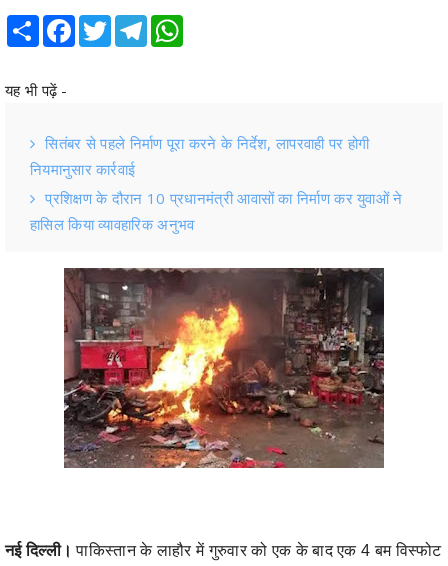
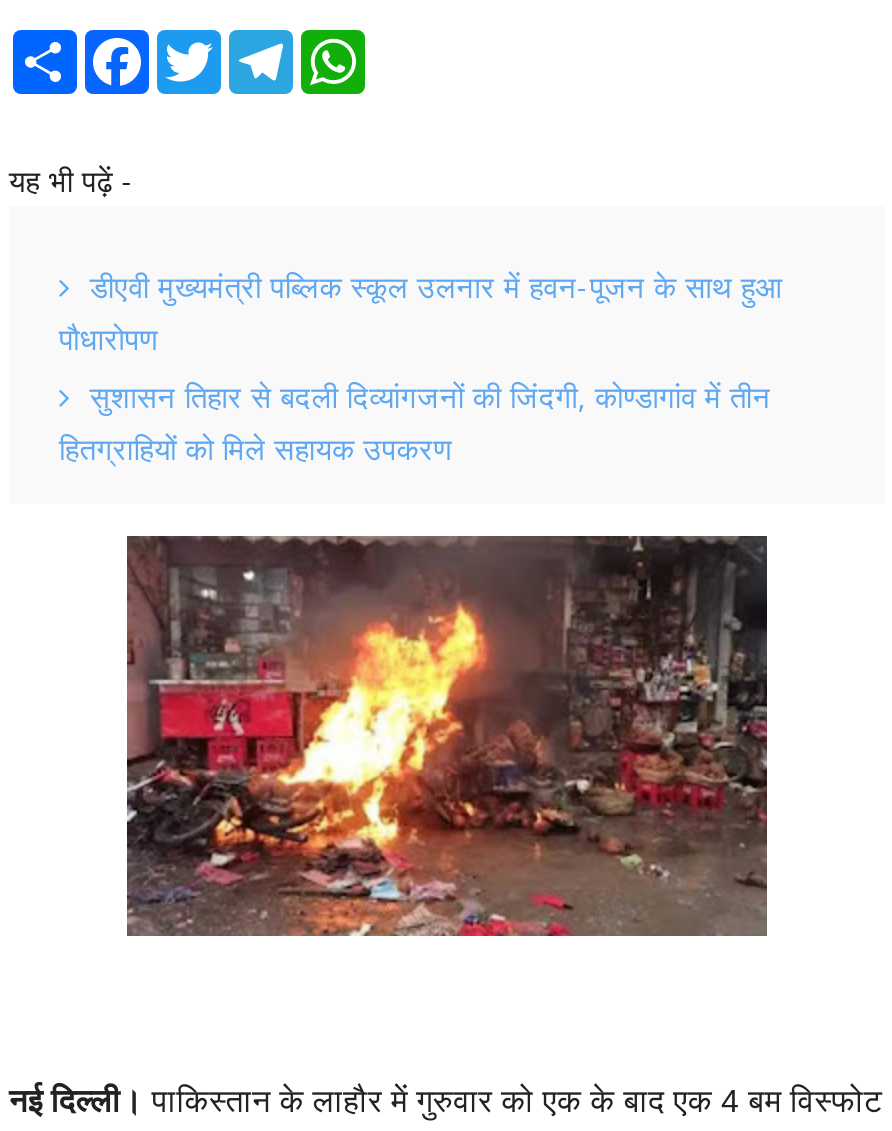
- सितंबर से पहले निर्माण पूरा करने के निर्देश, लापरवाही पर होगी
- नियमानुसार कार्रवाई
- प्रशिक्षण के दौरान 10 प्रधानमंत्री आवासों का निर्माण कर युवाओं ने
- हासिल किया व्यावहारिक अनुभव
+ डीएवी मुख्यमंत्री पब्लिक स्कूल उलनार में हवन-पूजन के साथ हुआ
+ पौधारोपण
+ सुशासन तिहार से बदली दिव्यांगजनों की जिंदगी, कोण्डागांव में तीन
+ हितग्राहियों को मिले सहायक उपकरण
